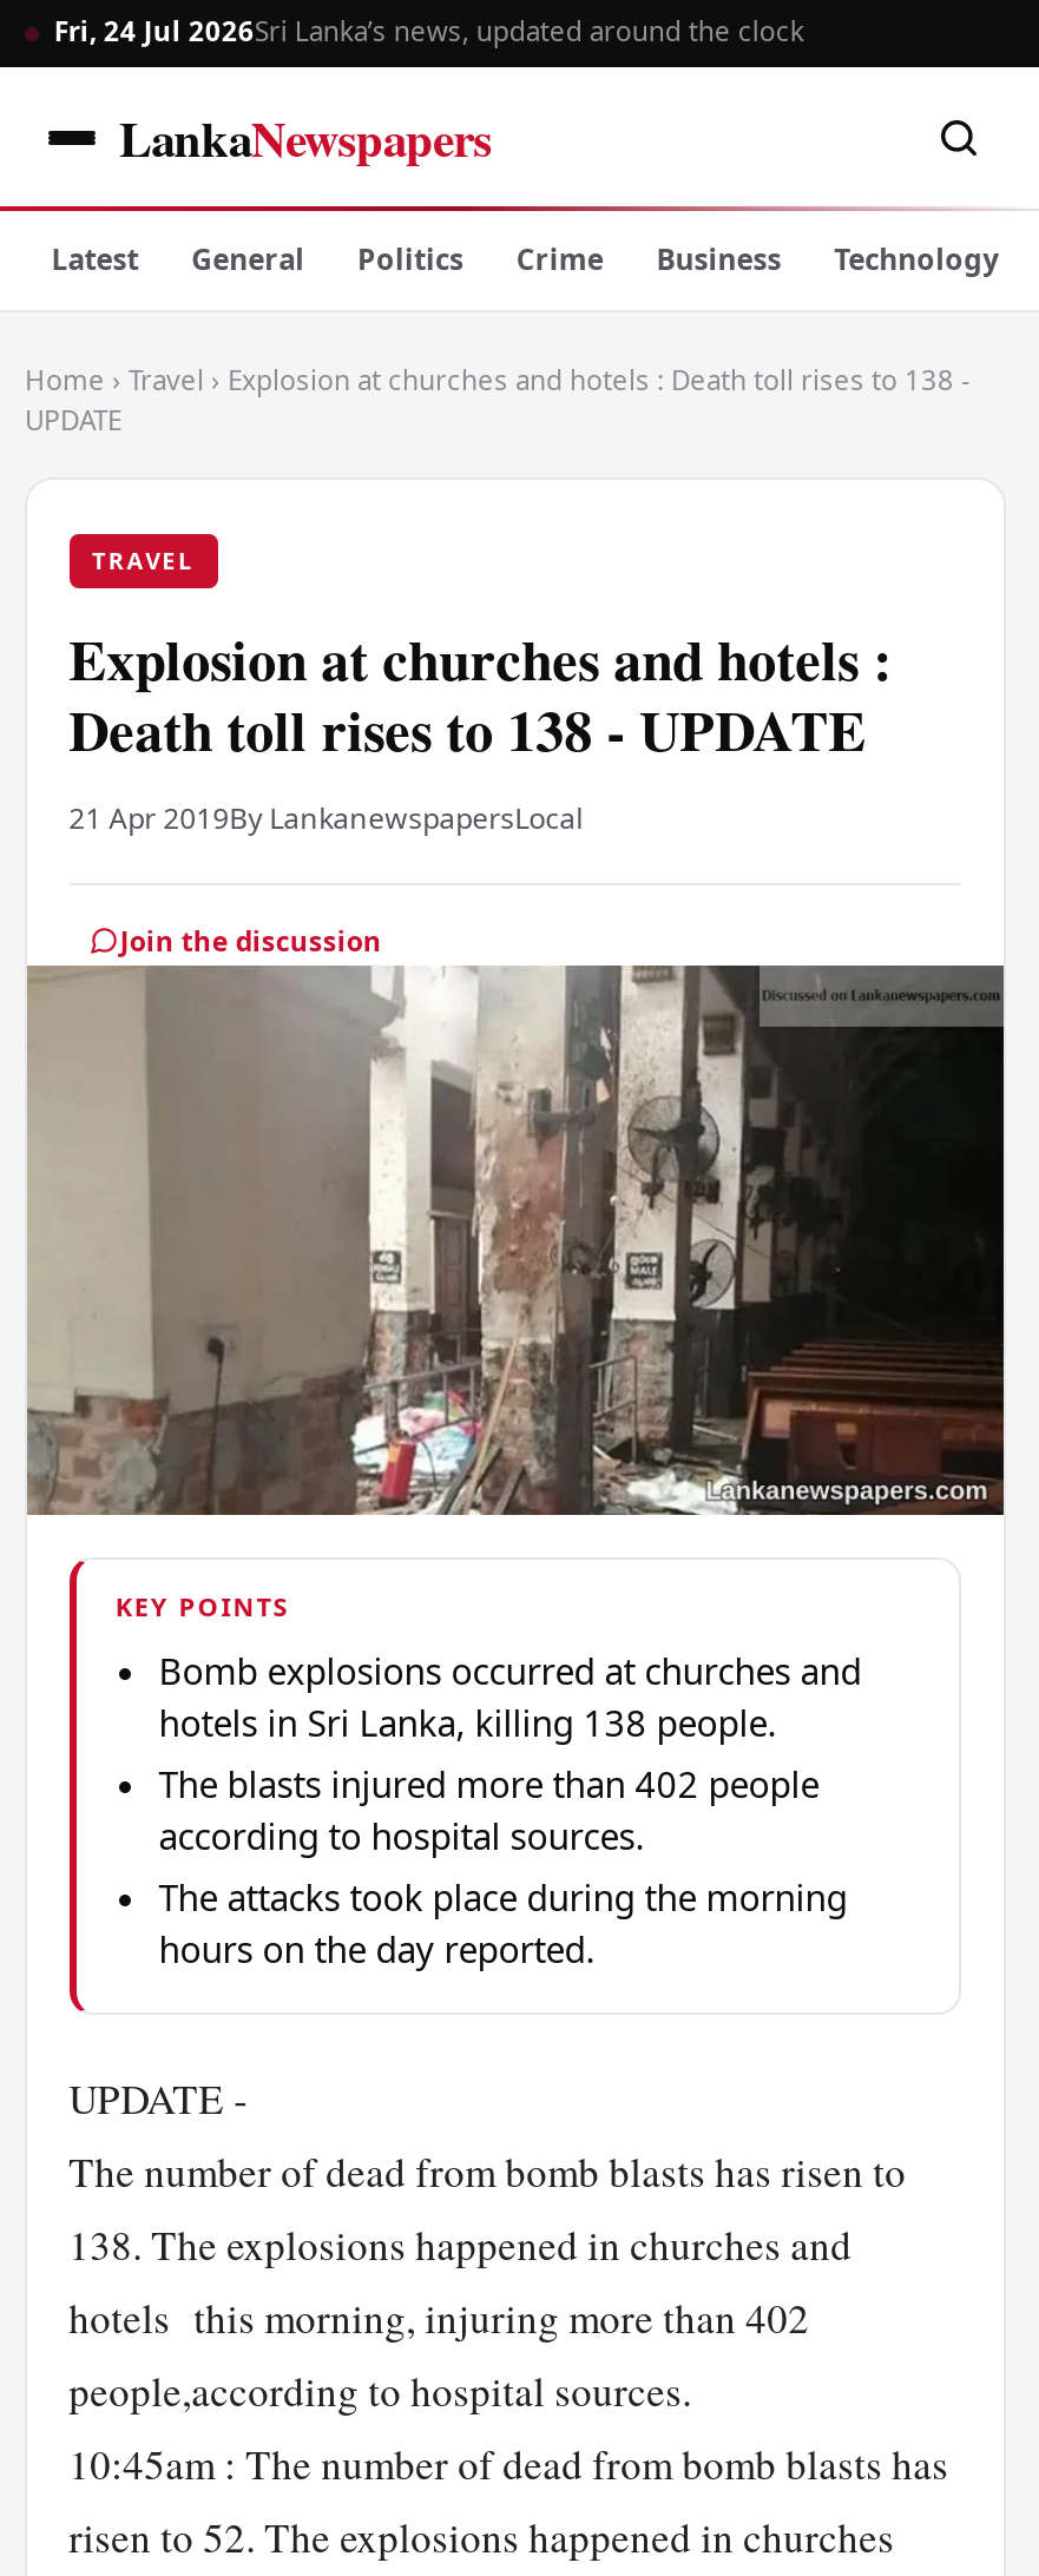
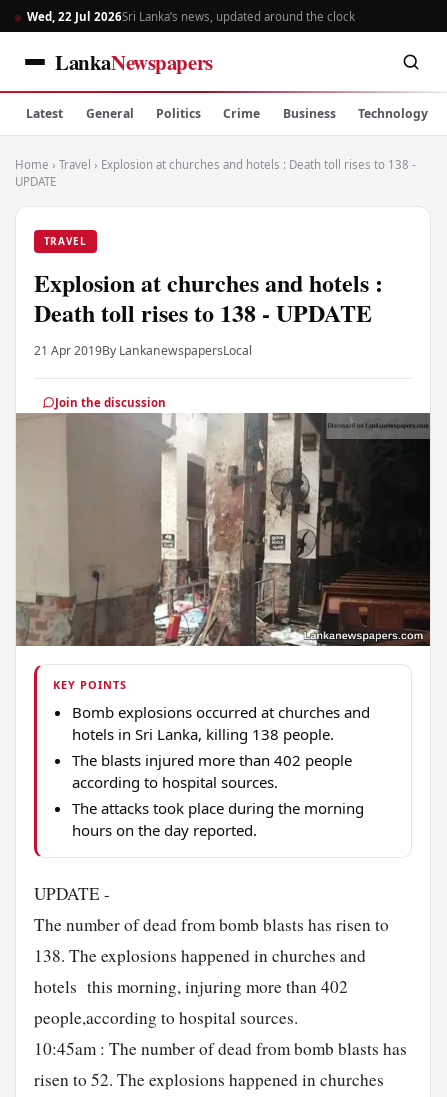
- Fri, 24 Jul 2026Sri Lanka’s news, updated around the clock
+ Wed, 22 Jul 2026Sri Lanka’s news, updated around the clock
